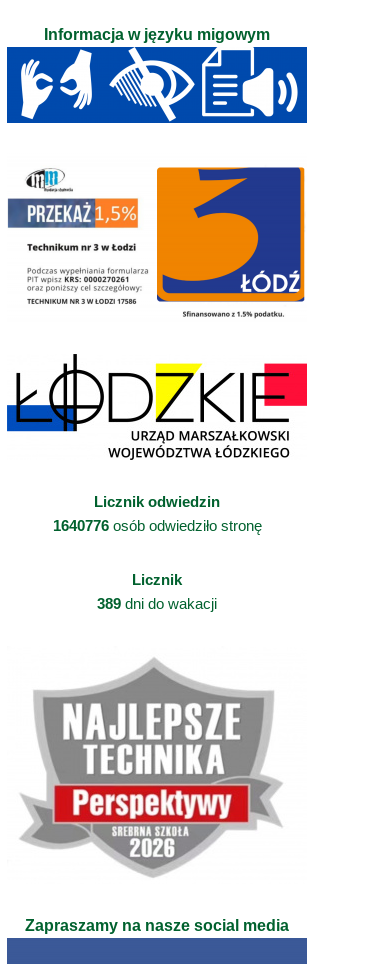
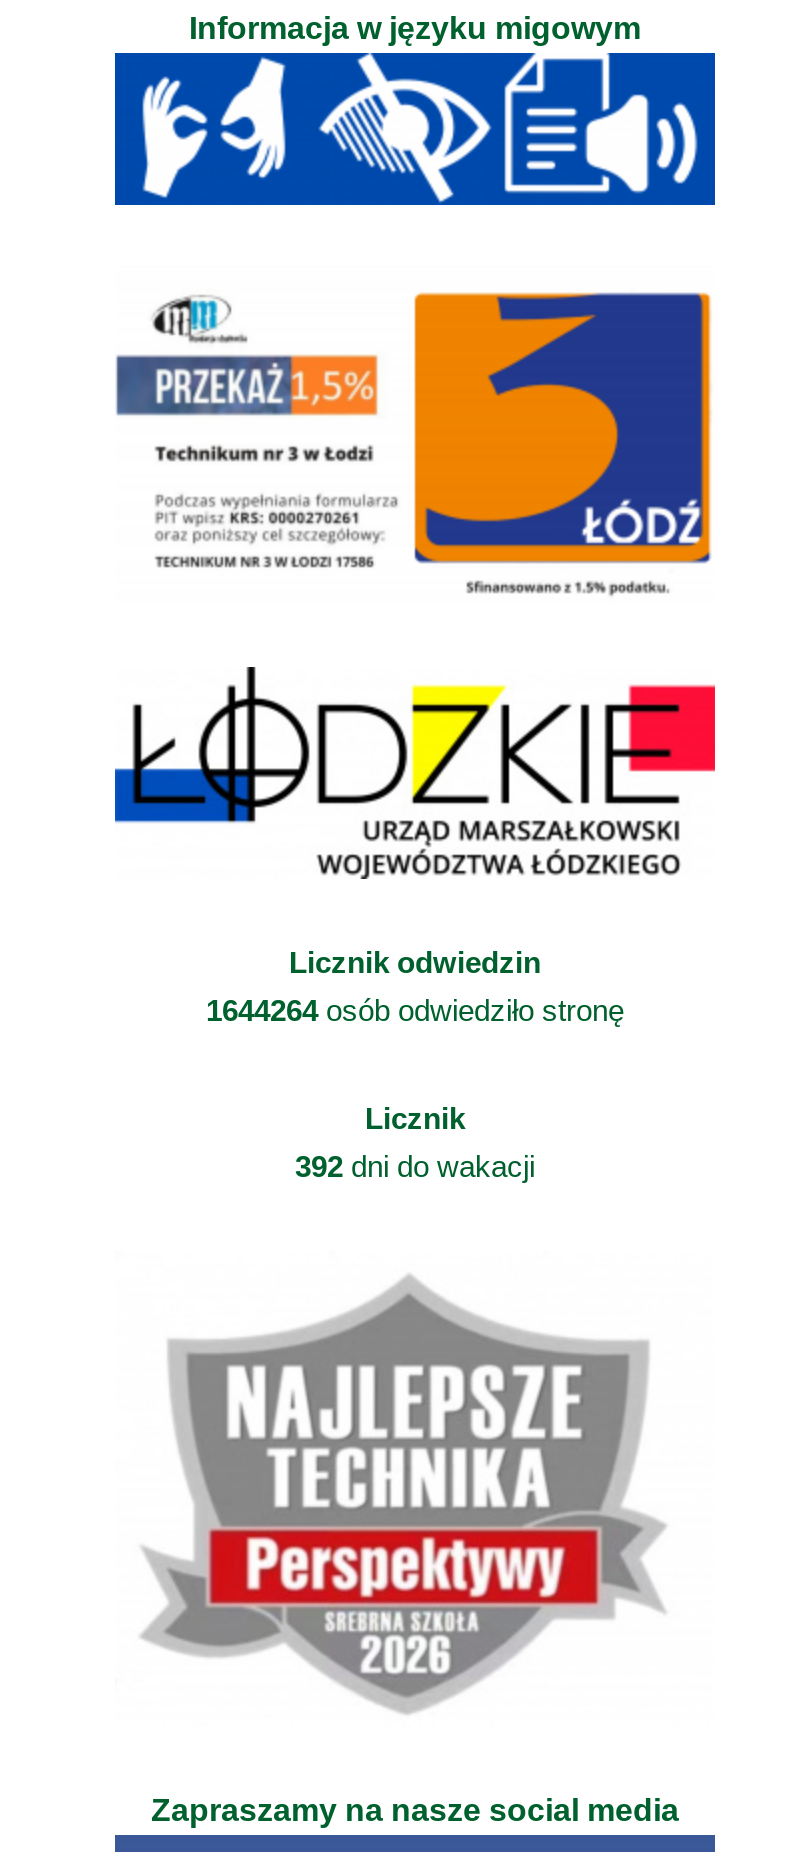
- 1640776 osób odwiedziło stronę
+ 1644264 osób odwiedziło stronę

- 389 dni do wakacji
+ 392 dni do wakacji
